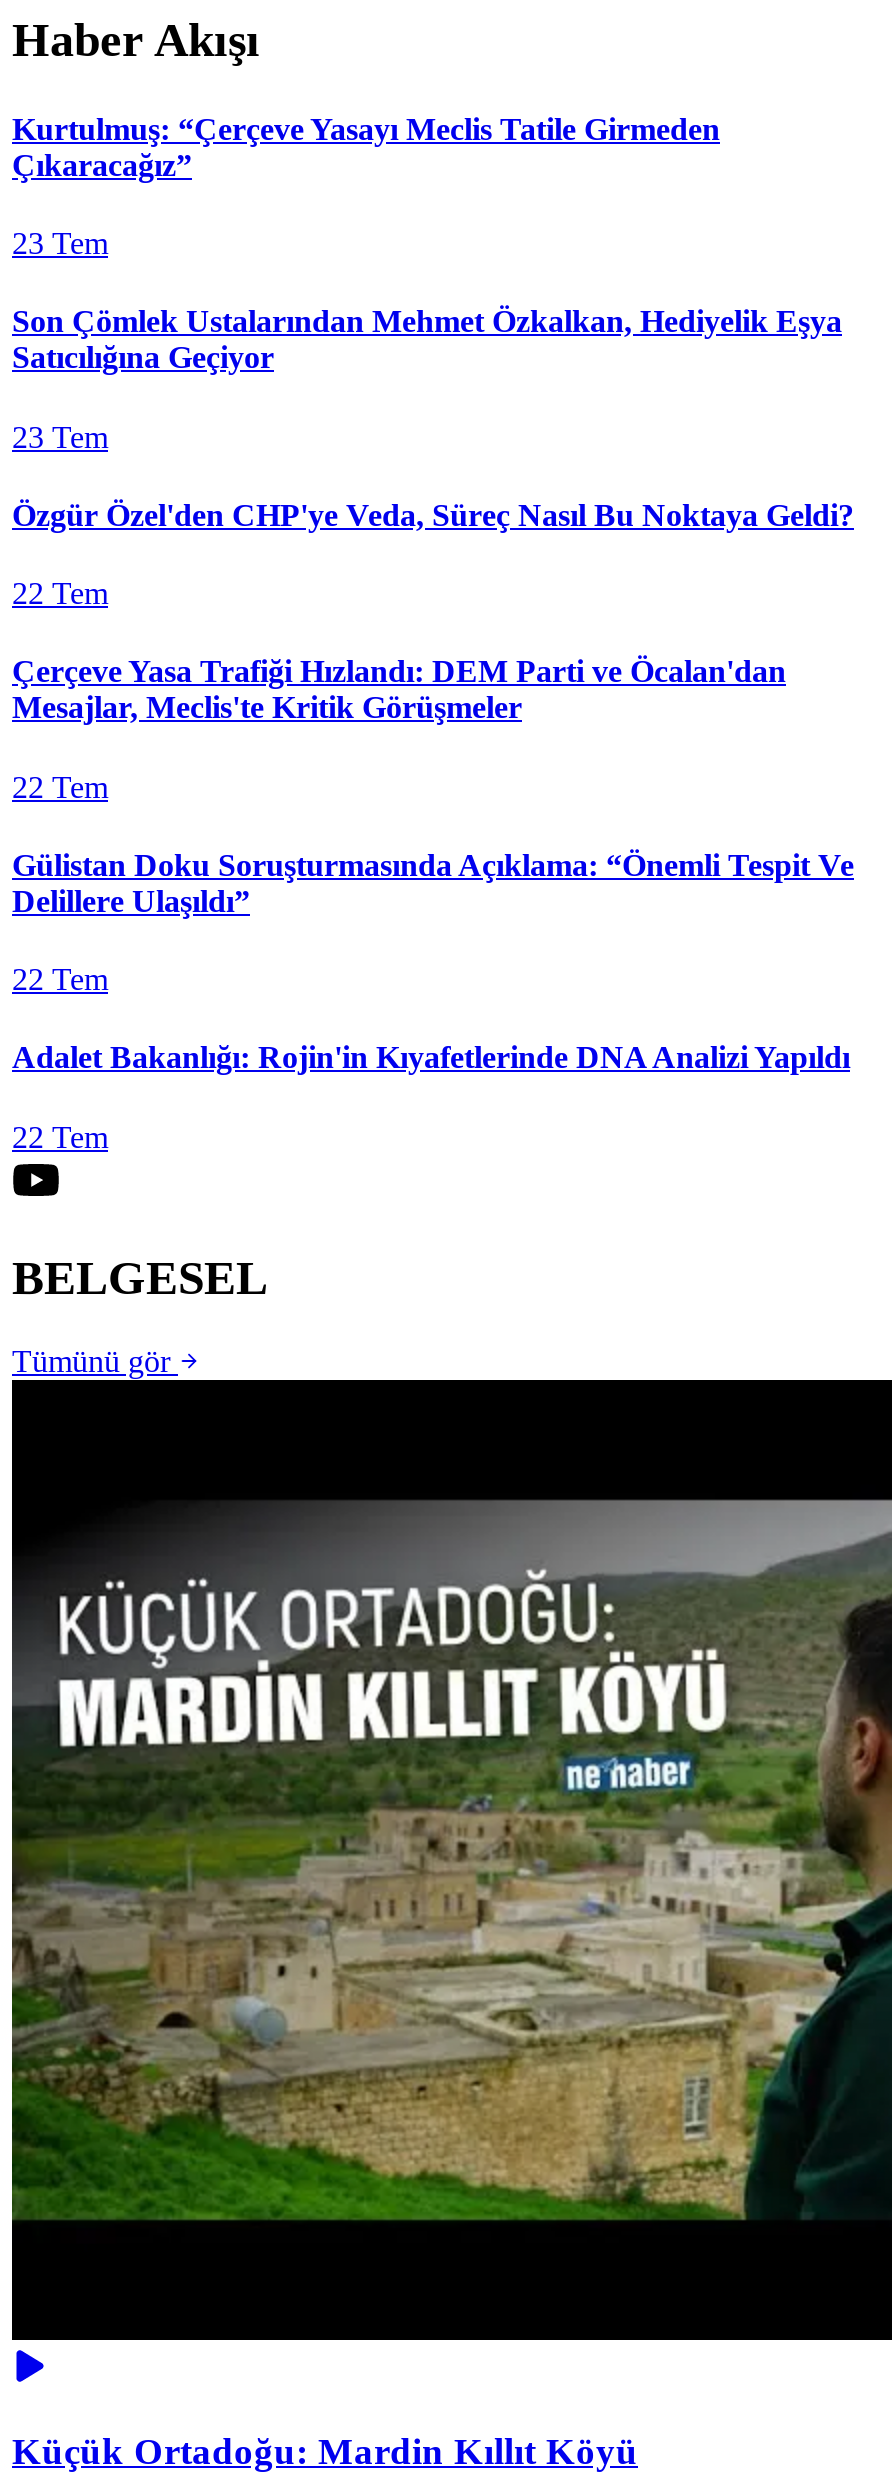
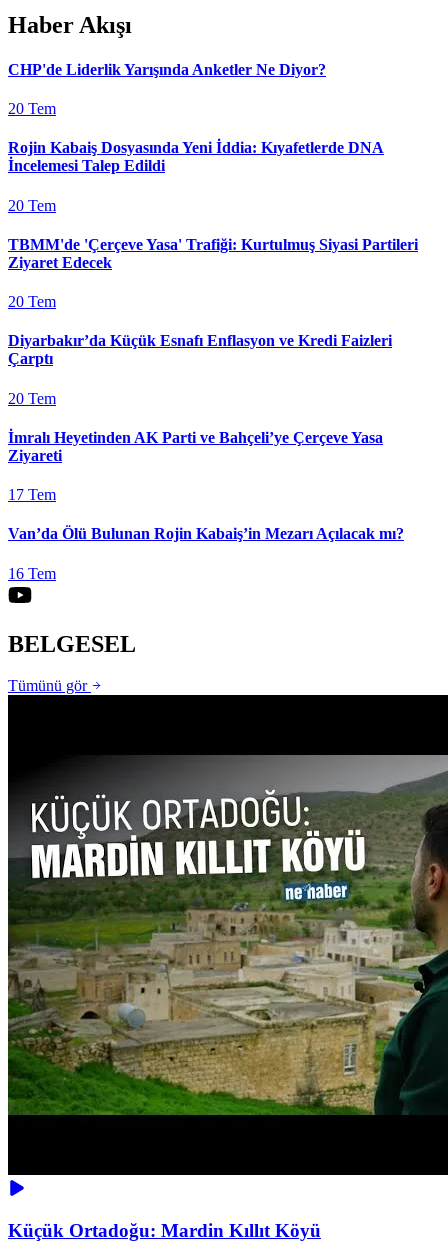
- Kurtulmuş: “Çerçeve Yasayı Meclis Tatile Girmeden
- Çıkaracağız”
+ CHP'de Liderlik Yarışında Anketler Ne Diyor?

- 23 Tem
+ 20 Tem

- Son Çömlek Ustalarından Mehmet Özkalkan, Hediyelik Eşya
- Satıcılığına Geçiyor
+ Rojin Kabaiş Dosyasında Yeni İddia: Kıyafetlerde DNA
+ İncelemesi Talep Edildi

- 23 Tem
+ 20 Tem

- Özgür Özel'den CHP'ye Veda, Süreç Nasıl Bu Noktaya Geldi?
+ TBMM'de 'Çerçeve Yasa' Trafiği: Kurtulmuş Siyasi Partileri
+ Ziyaret Edecek

- 22 Tem
+ 20 Tem

- Çerçeve Yasa Trafiği Hızlandı: DEM Parti ve Öcalan'dan
- Mesajlar, Meclis'te Kritik Görüşmeler
+ Diyarbakır’da Küçük Esnafı Enflasyon ve Kredi Faizleri
+ Çarptı

- 22 Tem
+ 20 Tem

- Gülistan Doku Soruşturmasında Açıklama: “Önemli Tespit Ve
- Delillere Ulaşıldı”
+ İmralı Heyetinden AK Parti ve Bahçeli’ye Çerçeve Yasa
+ Ziyareti

- 22 Tem
+ 17 Tem

- Adalet Bakanlığı: Rojin'in Kıyafetlerinde DNA Analizi Yapıldı
+ Van’da Ölü Bulunan Rojin Kabaiş’in Mezarı Açılacak mı?

- 22 Tem
+ 16 Tem
